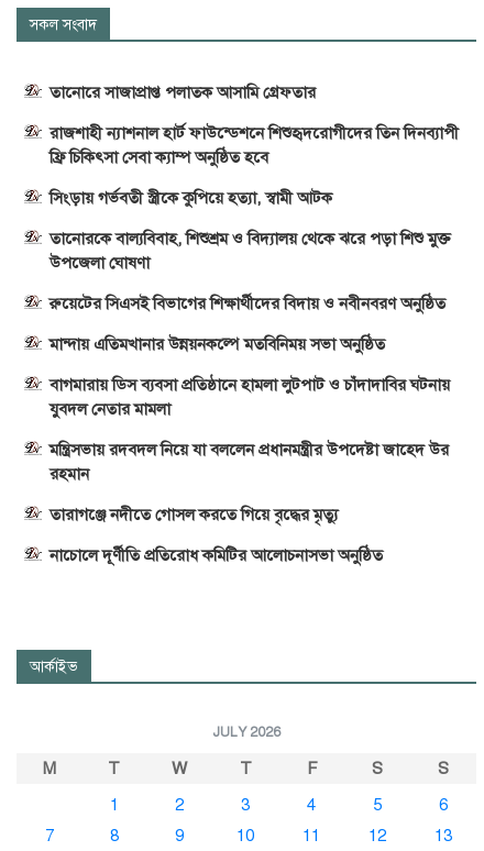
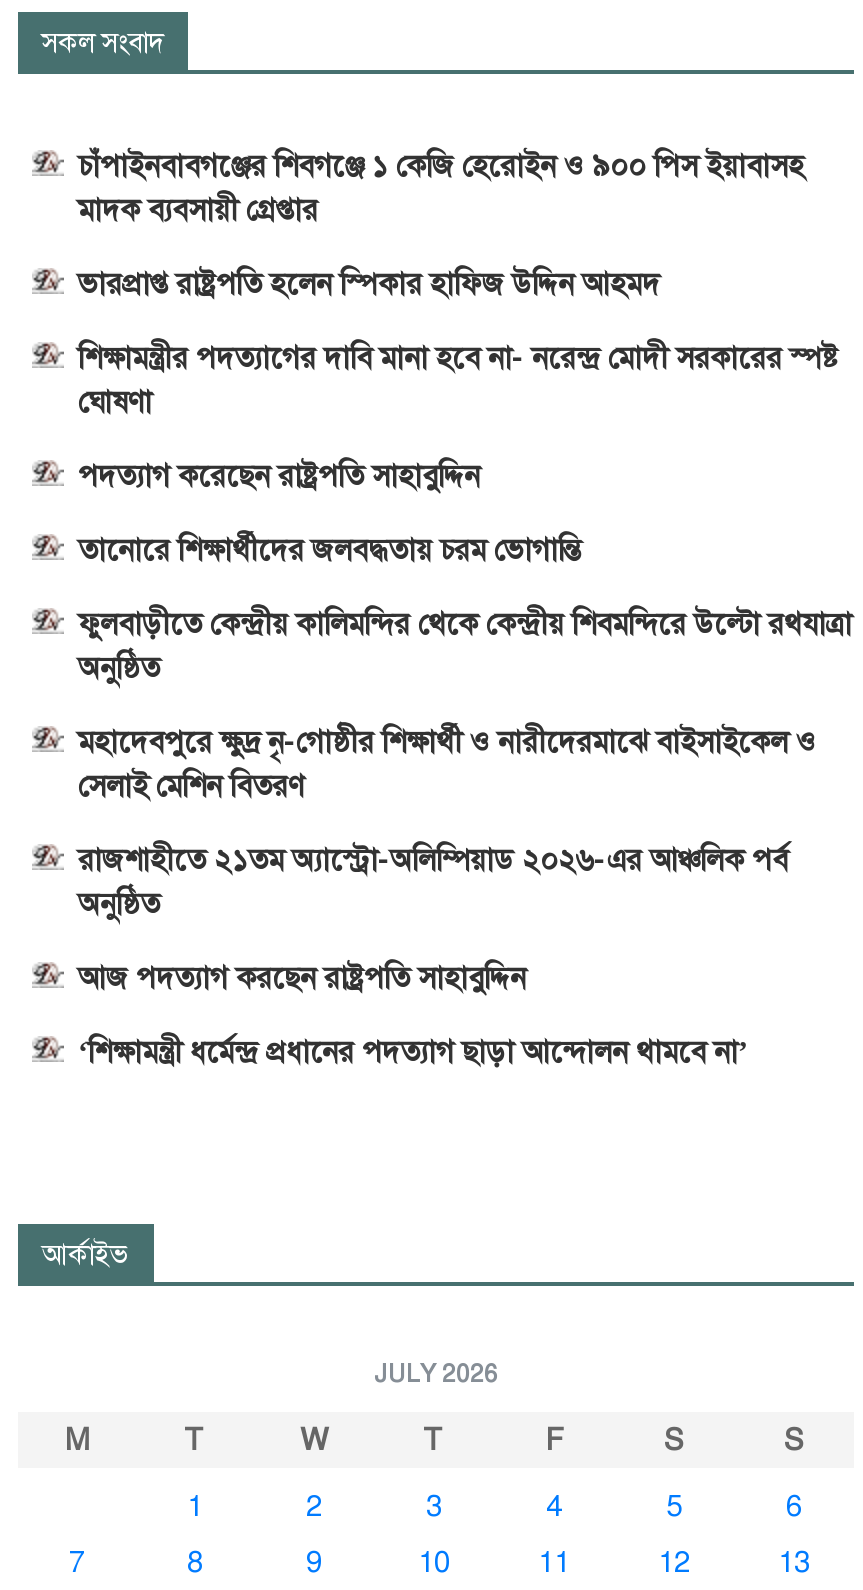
- তানোরে সাজাপ্রাপ্ত পলাতক আসামি গ্রেফতার
+ চাঁপাইনবাবগঞ্জের শিবগঞ্জে ১ কেজি হেরোইন ও ৯০০ পিস ইয়াবাসহ
+ মাদক ব্যবসায়ী গ্রেপ্তার

- রাজশাহী ন্যাশনাল হার্ট ফাউন্ডেশনে শিশুহৃদরোগীদের তিন দিনব্যাপী
- ফ্রি চিকিৎসা সেবা ক্যাম্প অনুষ্ঠিত হবে
+ ভারপ্রাপ্ত রাষ্ট্রপতি হলেন স্পিকার হাফিজ উদ্দিন আহমদ

- সিংড়ায় গর্ভবতী স্ত্রীকে কুপিয়ে হত্যা, স্বামী আটক
+ শিক্ষামন্ত্রীর পদত্যাগের দাবি মানা হবে না- নরেন্দ্র মোদী সরকারের স্পষ্ট
+ ঘোষণা

- তানোরকে বাল্যবিবাহ, শিশুশ্রম ও বিদ্যালয় থেকে ঝরে পড়া শিশু মুক্ত
- উপজেলা ঘোষণা
+ পদত্যাগ করেছেন রাষ্ট্রপতি সাহাবুদ্দিন

- রুয়েটের সিএসই বিভাগের শিক্ষার্থীদের বিদায় ও নবীনবরণ অনুষ্ঠিত
+ তানোরে শিক্ষার্থীদের জলবদ্ধতায় চরম ভোগান্তি

- মান্দায় এতিমখানার উন্নয়নকল্পে মতবিনিময় সভা অনুষ্ঠিত
+ ফুলবাড়ীতে কেন্দ্রীয় কালিমন্দির থেকে কেন্দ্রীয় শিবমন্দিরে উল্টো রথযাত্রা
+ অনুষ্ঠিত

- বাগমারায় ডিস ব্যবসা প্রতিষ্ঠানে হামলা লুটপাট ও চাঁদাদাবির ঘটনায়
- যুবদল নেতার মামলা
+ মহাদেবপুরে ক্ষুদ্র নৃ-গোষ্ঠীর শিক্ষার্থী ও নারীদেরমাঝে বাইসাইকেল ও
+ সেলাই মেশিন বিতরণ

- মন্ত্রিসভায় রদবদল নিয়ে যা বললেন প্রধানমন্ত্রীর উপদেষ্টা জাহেদ উর
- রহমান
+ রাজশাহীতে ২১তম অ্যাস্ট্রো-অলিম্পিয়াড ২০২৬-এর আঞ্চলিক পর্ব
+ অনুষ্ঠিত

- তারাগঞ্জে নদীতে গোসল করতে গিয়ে বৃদ্ধের মৃত্যু
+ আজ পদত্যাগ করছেন রাষ্ট্রপতি সাহাবুদ্দিন

- নাচোলে দূর্ণীতি প্রতিরোধ কমিটির আলোচনাসভা অনুষ্ঠিত
+ ‘শিক্ষামন্ত্রী ধর্মেন্দ্র প্রধানের পদত্যাগ ছাড়া আন্দোলন থামবে না’
